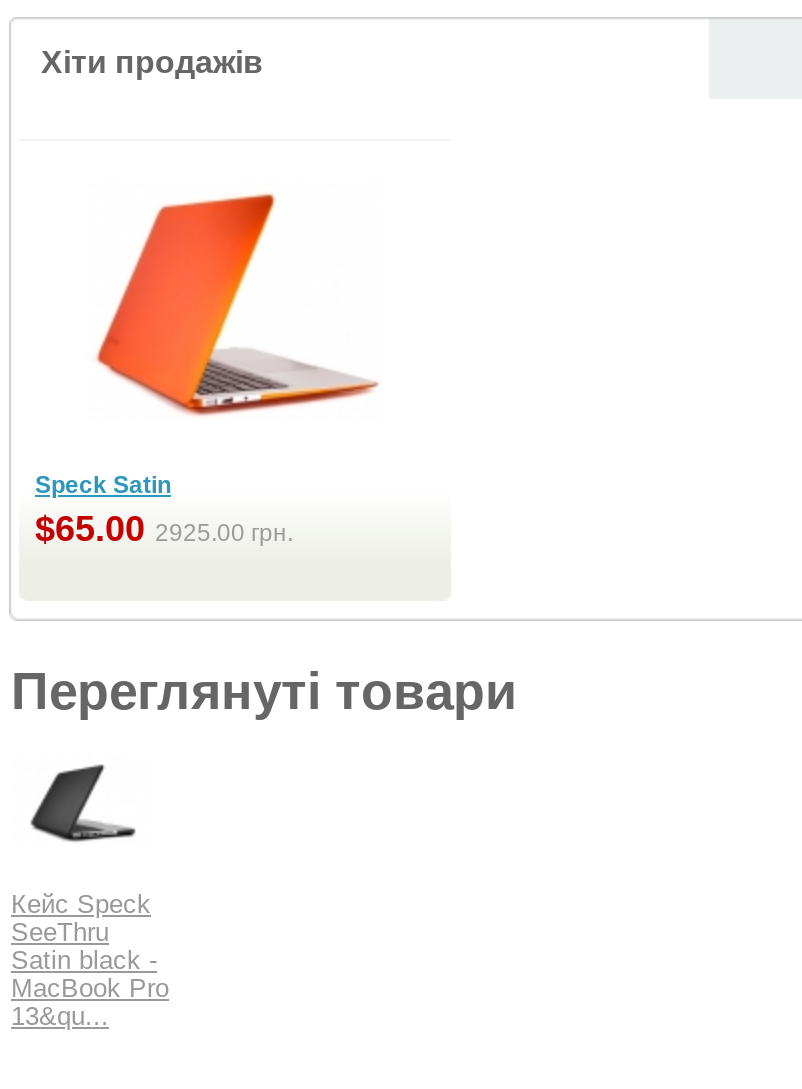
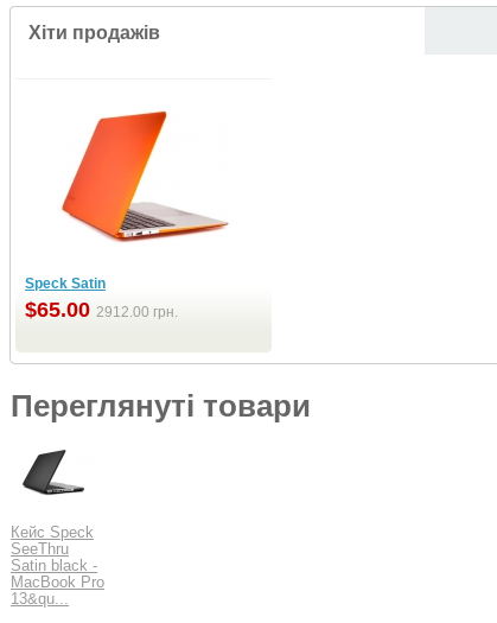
- $65.00 2925.00 грн.
+ $65.00 2912.00 грн.
